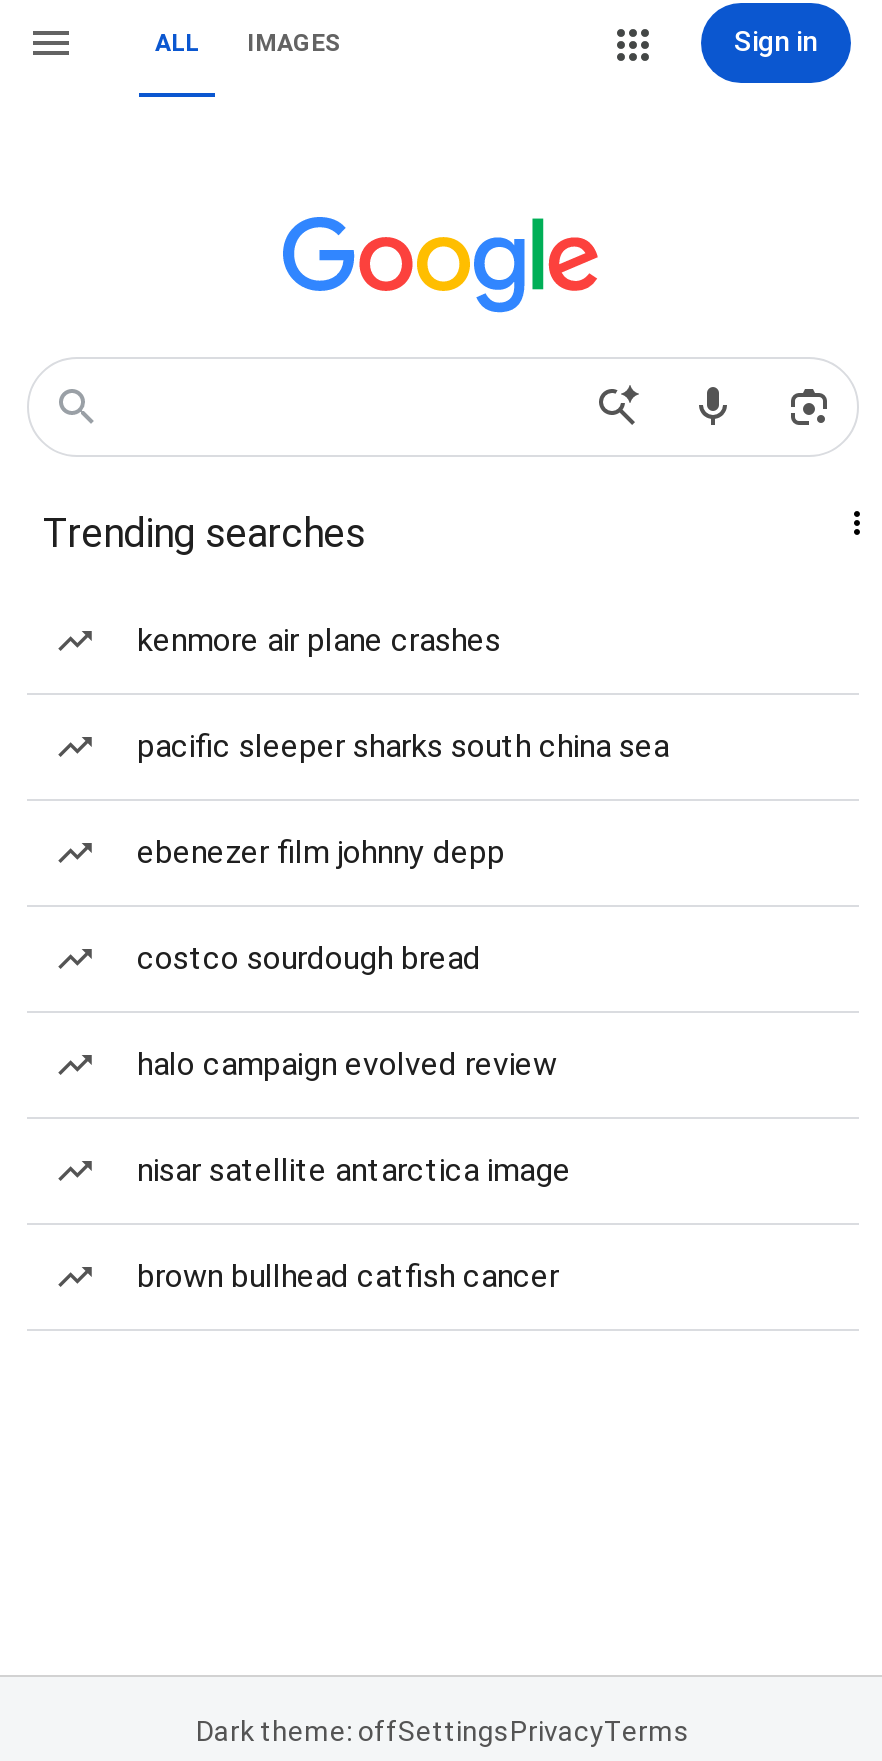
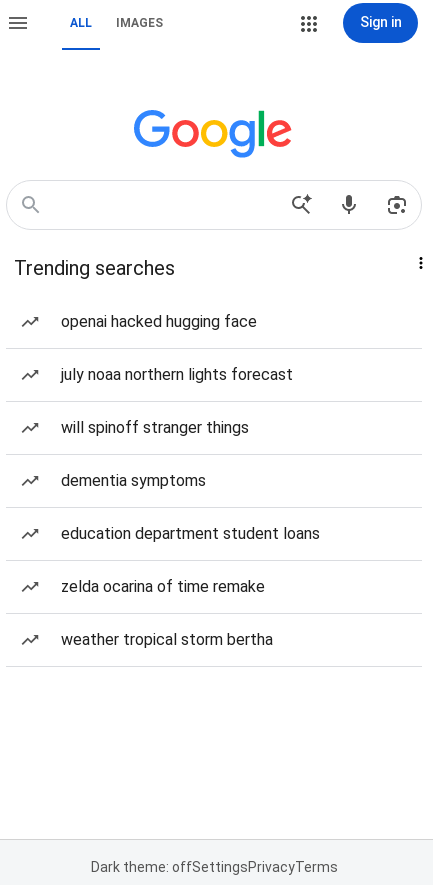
- kenmore air plane crashes
+ openai hacked hugging face

- pacific sleeper sharks south china sea
+ july noaa northern lights forecast

- ebenezer film johnny depp
+ will spinoff stranger things

- costco sourdough bread
+ dementia symptoms

- halo campaign evolved review
+ education department student loans

- nisar satellite antarctica image
+ zelda ocarina of time remake

- brown bullhead catfish cancer
+ weather tropical storm bertha
